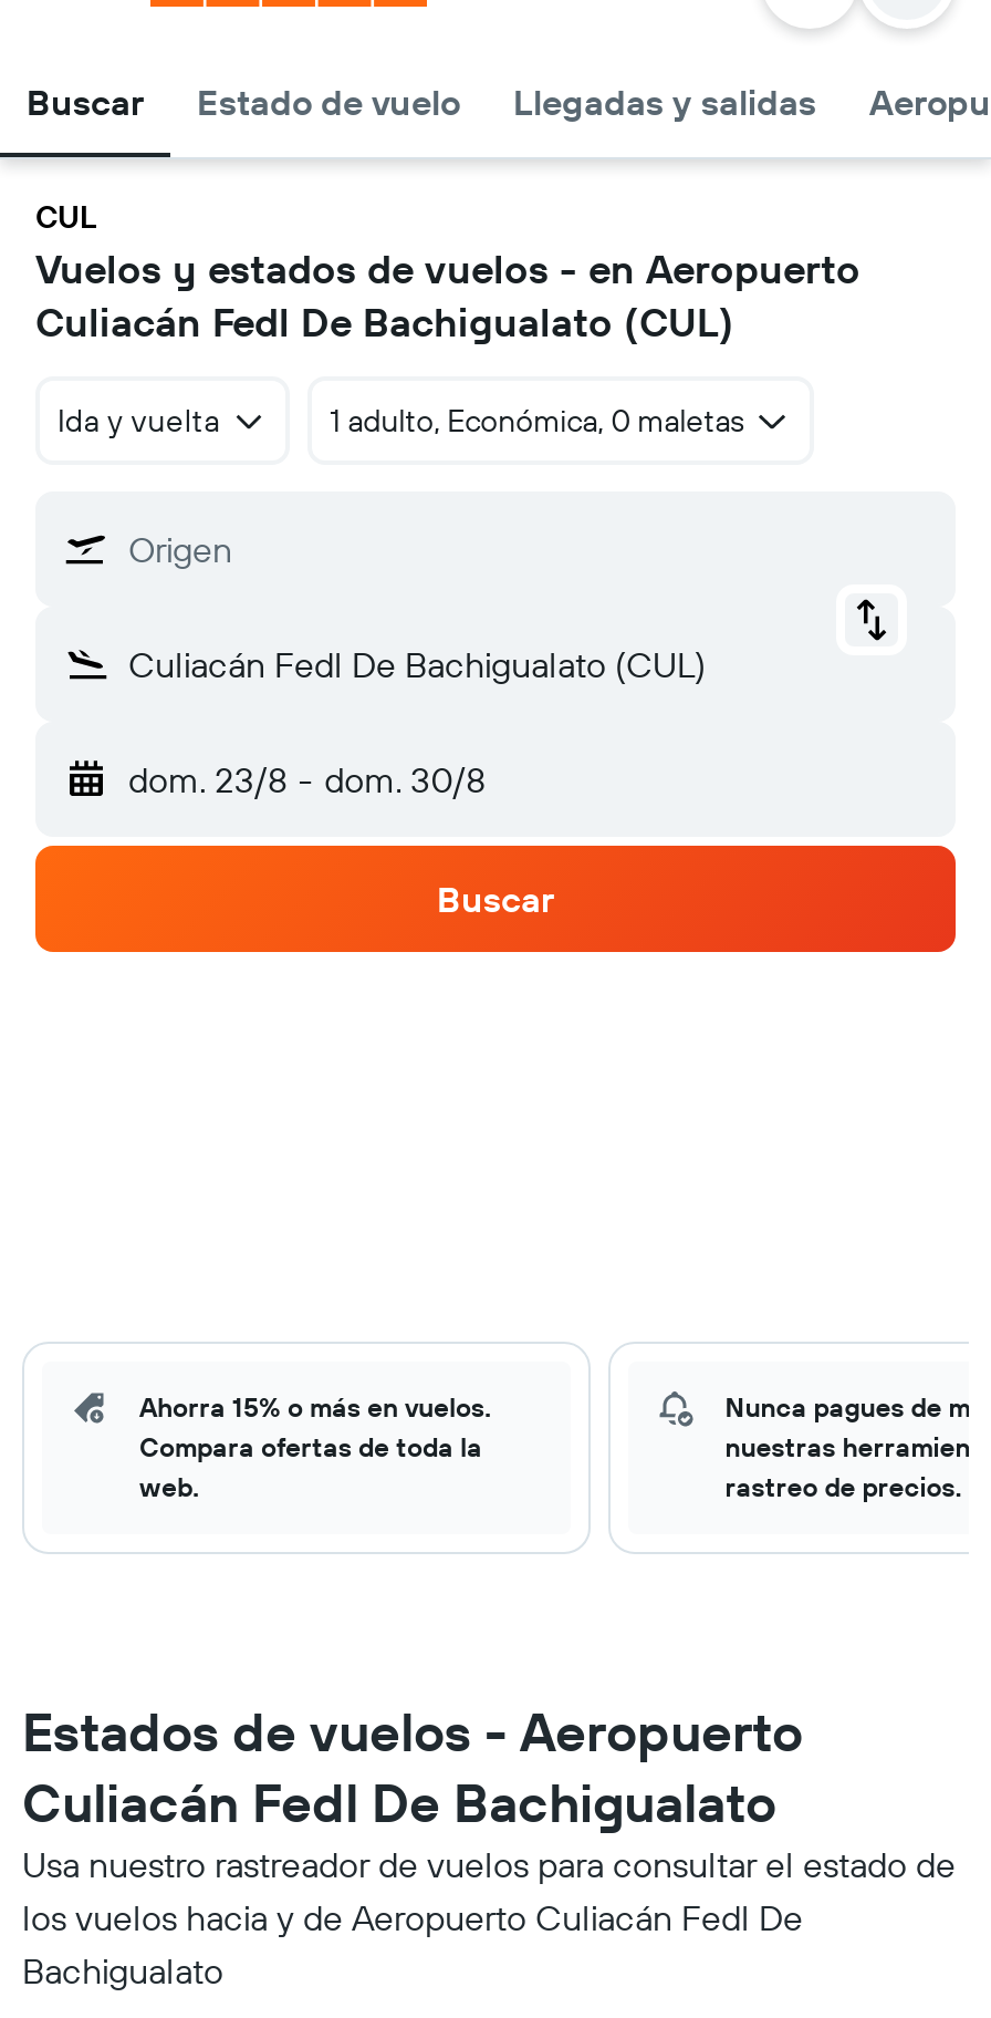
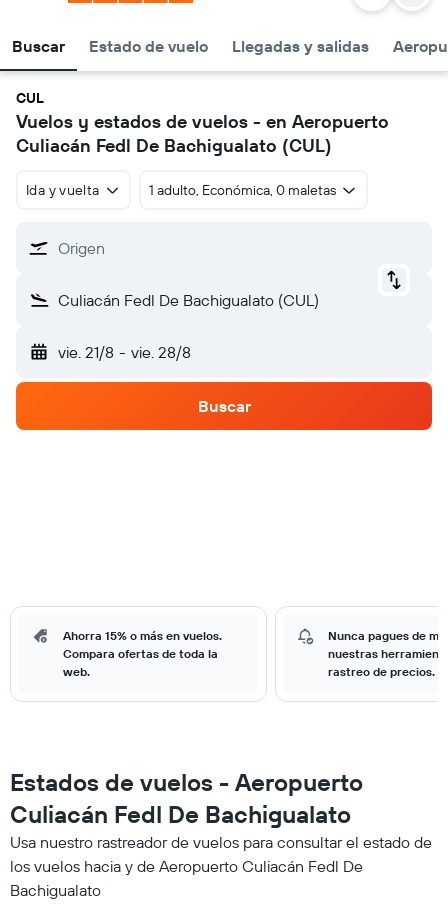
- dom. 23/8 - dom. 30/8
+ vie. 21/8 - vie. 28/8
